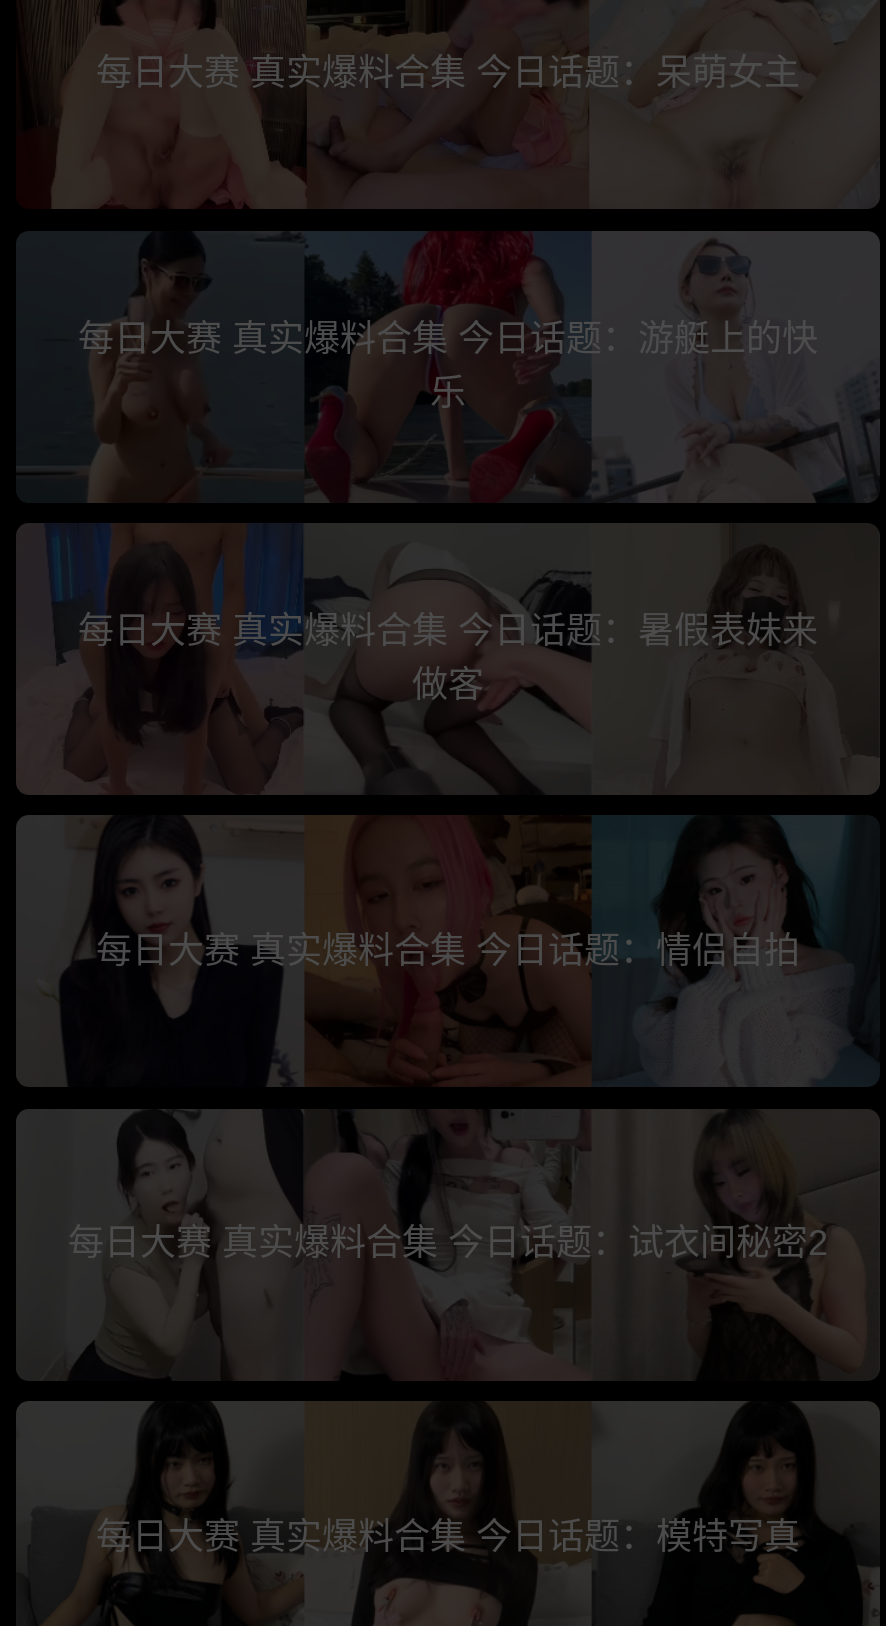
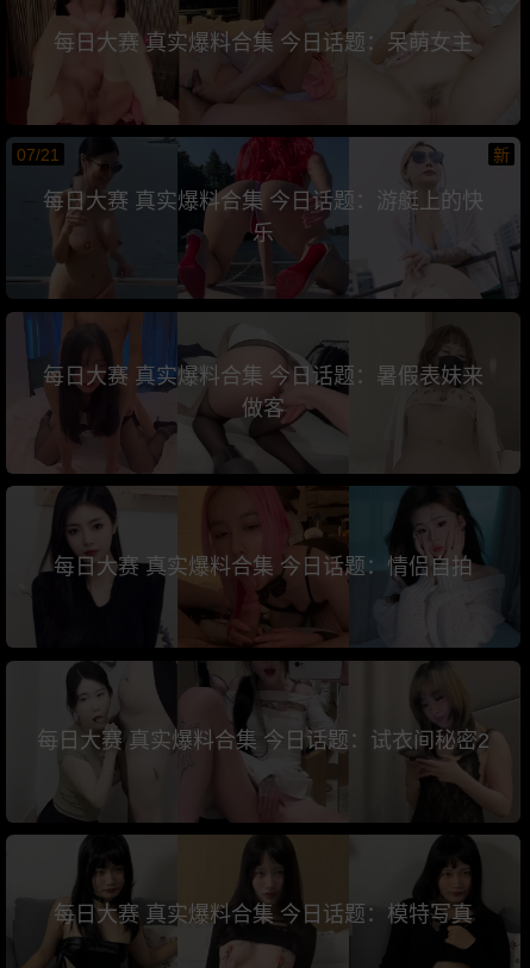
+ 07/21
+ 新
